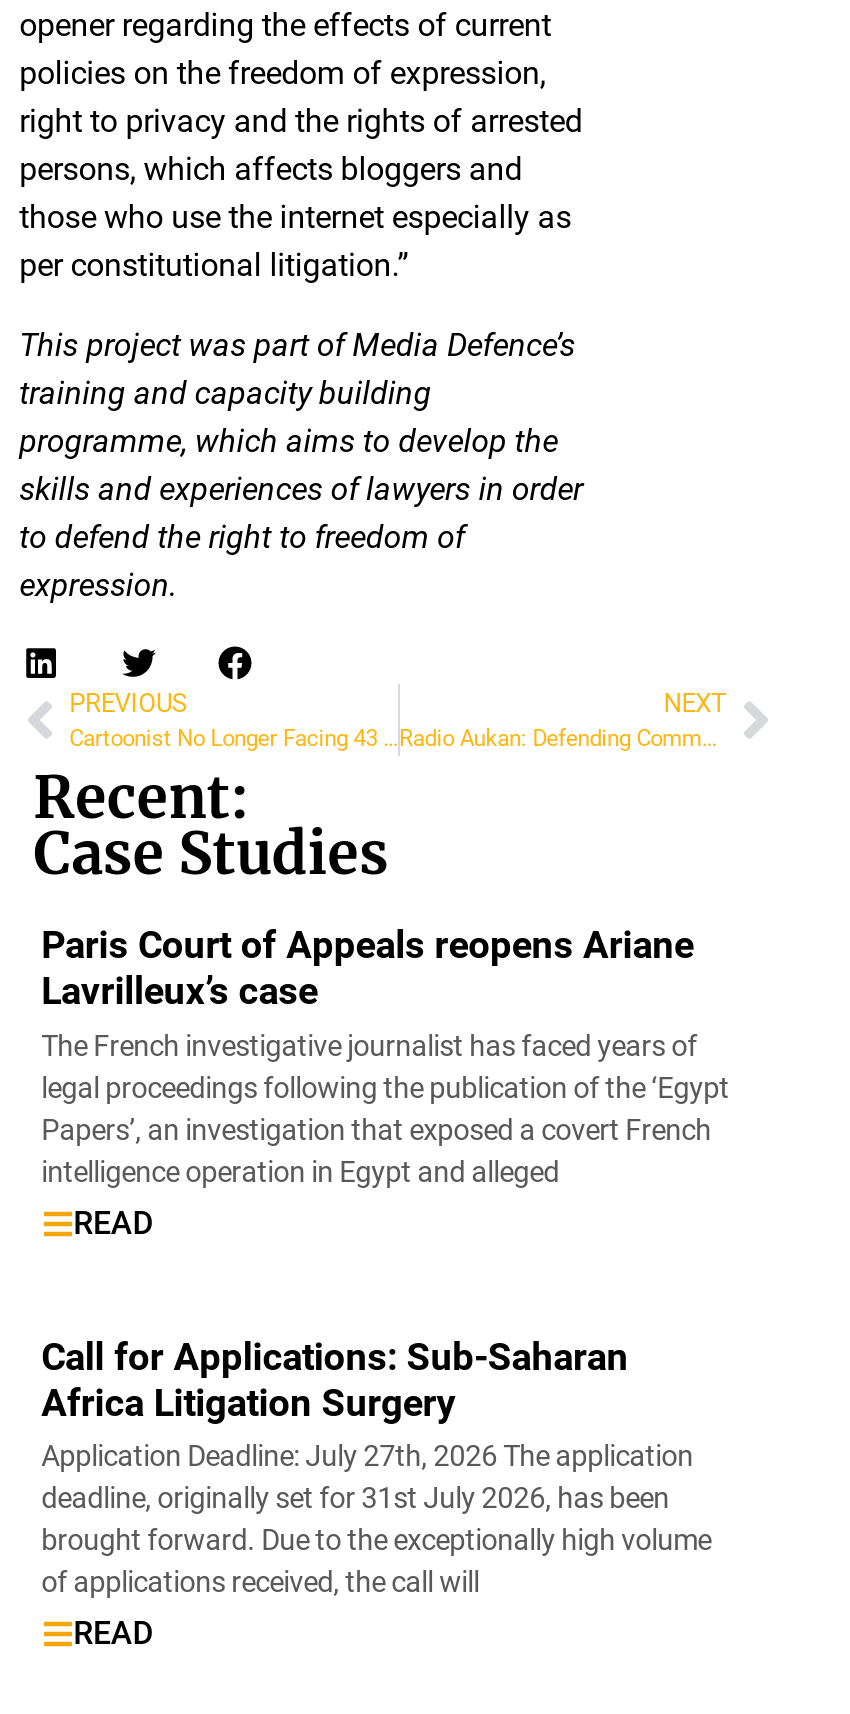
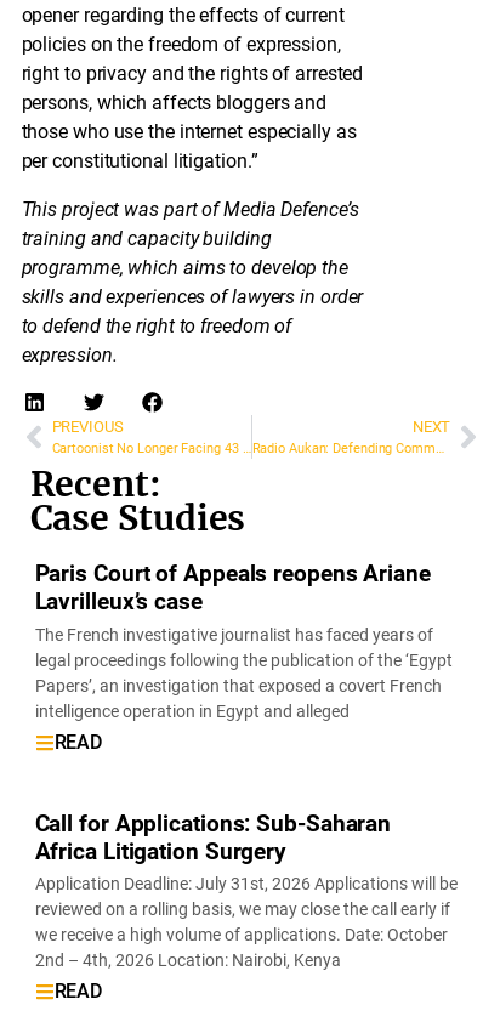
- Application Deadline: July 27th, 2026 The application
- deadline, originally set for 31st July 2026, has been
- brought forward. Due to the exceptionally high volume
- of applications received, the call will
+ Application Deadline: July 31st, 2026 Applications will be
+ reviewed on a rolling basis, we may close the call early if
+ we receive a high volume of applications. Date: October
+ 2nd – 4th, 2026 Location: Nairobi, Kenya
